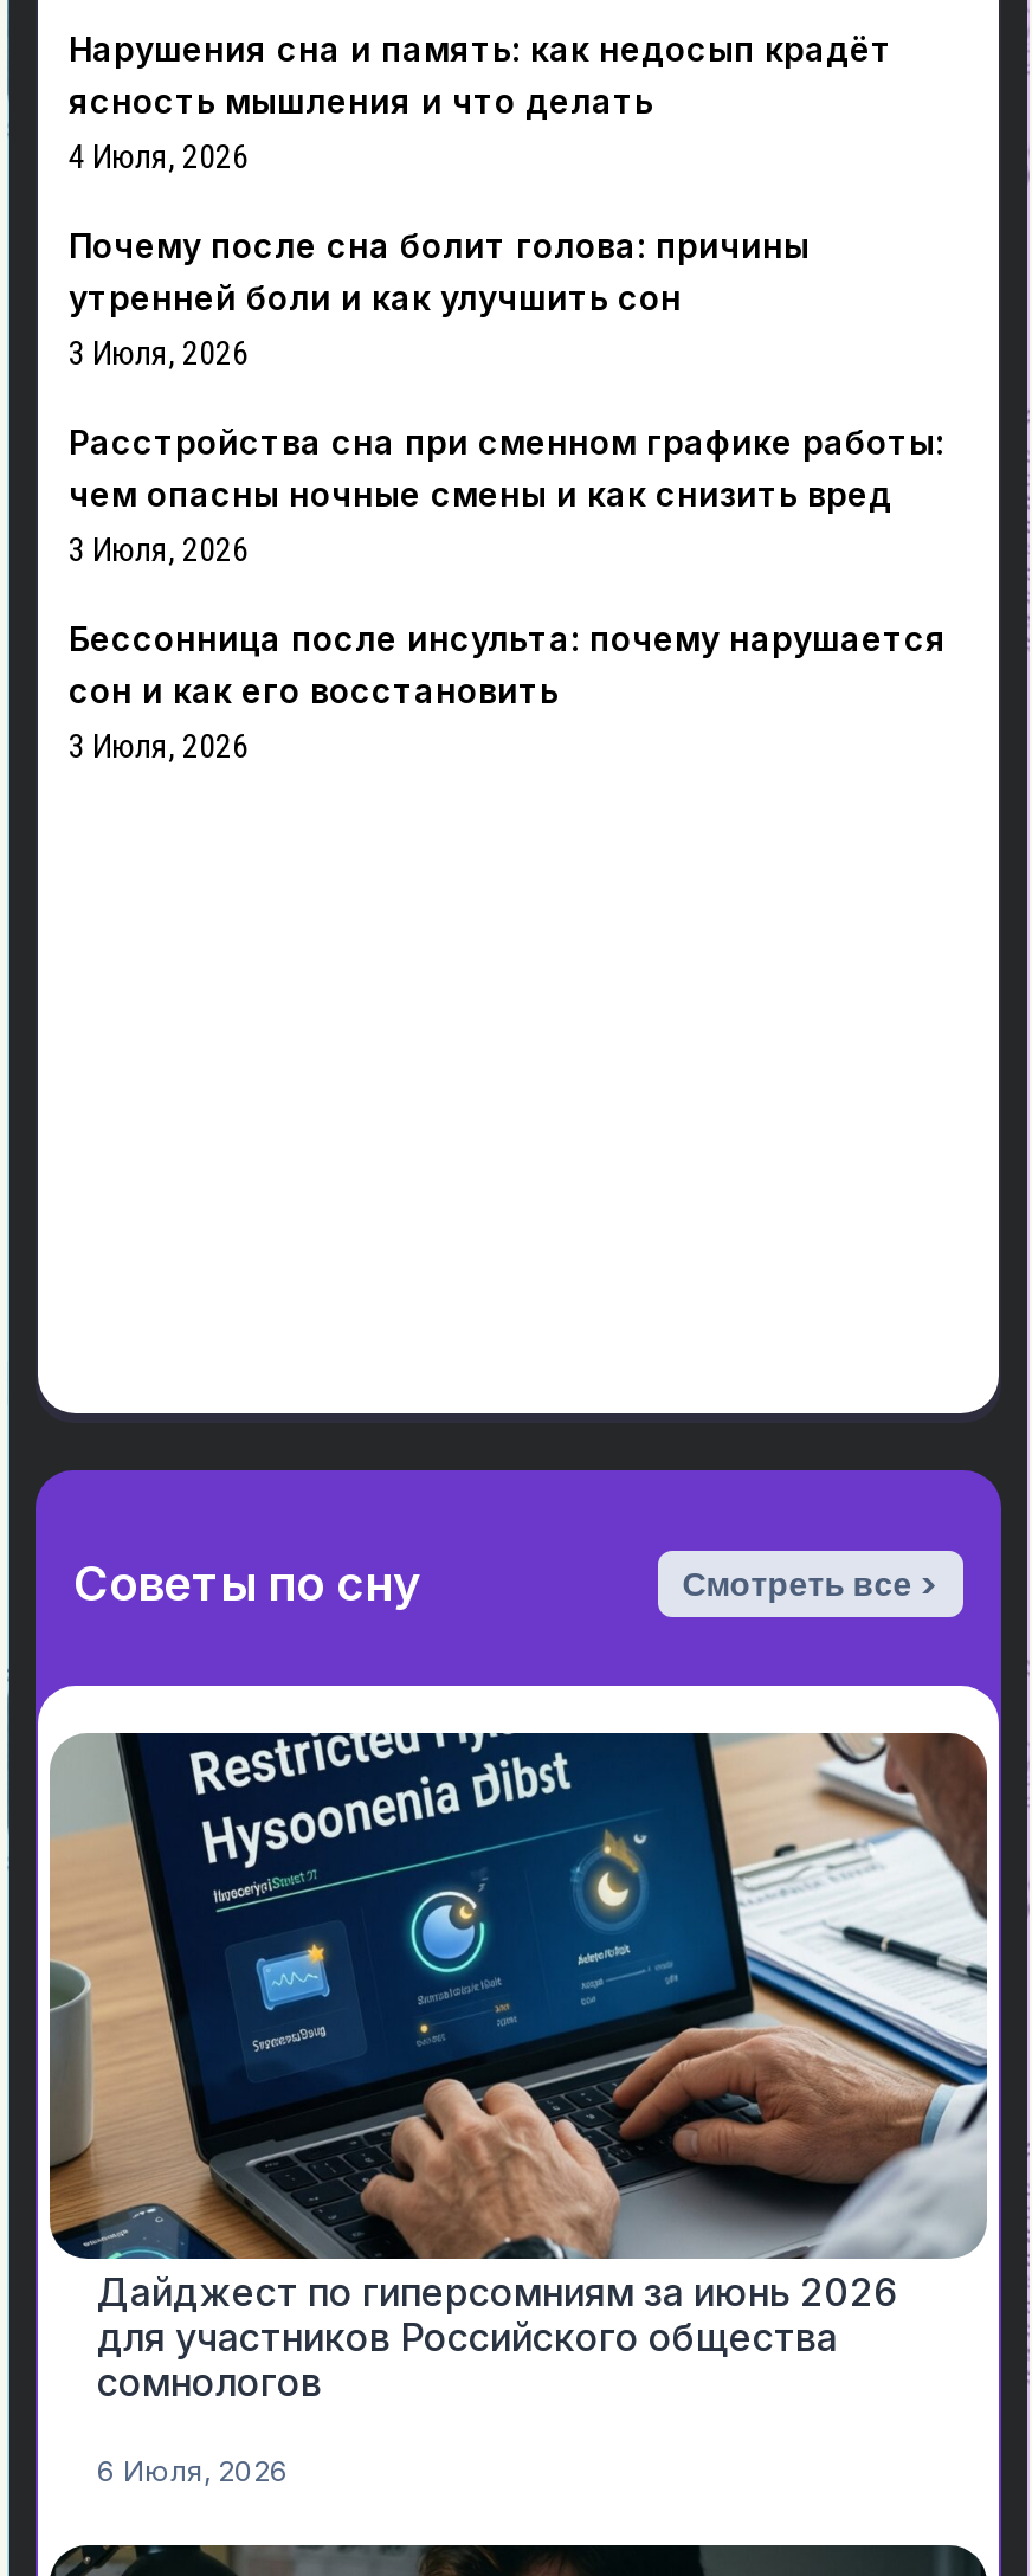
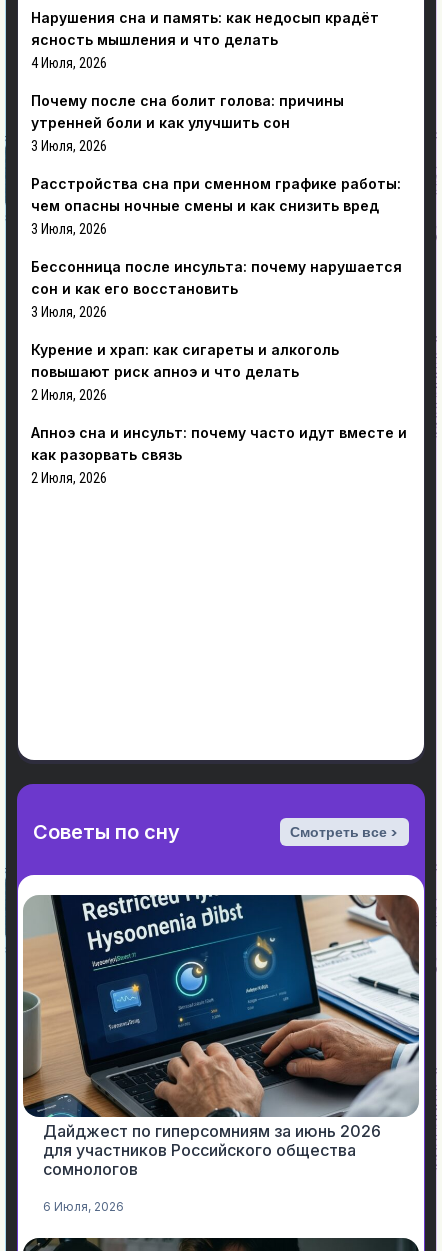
+ Курение и храп: как сигареты и алкоголь
+ повышают риск апноэ и что делать
+ 2 Июля, 2026
+ Апноэ сна и инсульт: почему часто идут вместе и
+ как разорвать связь
+ 2 Июля, 2026
